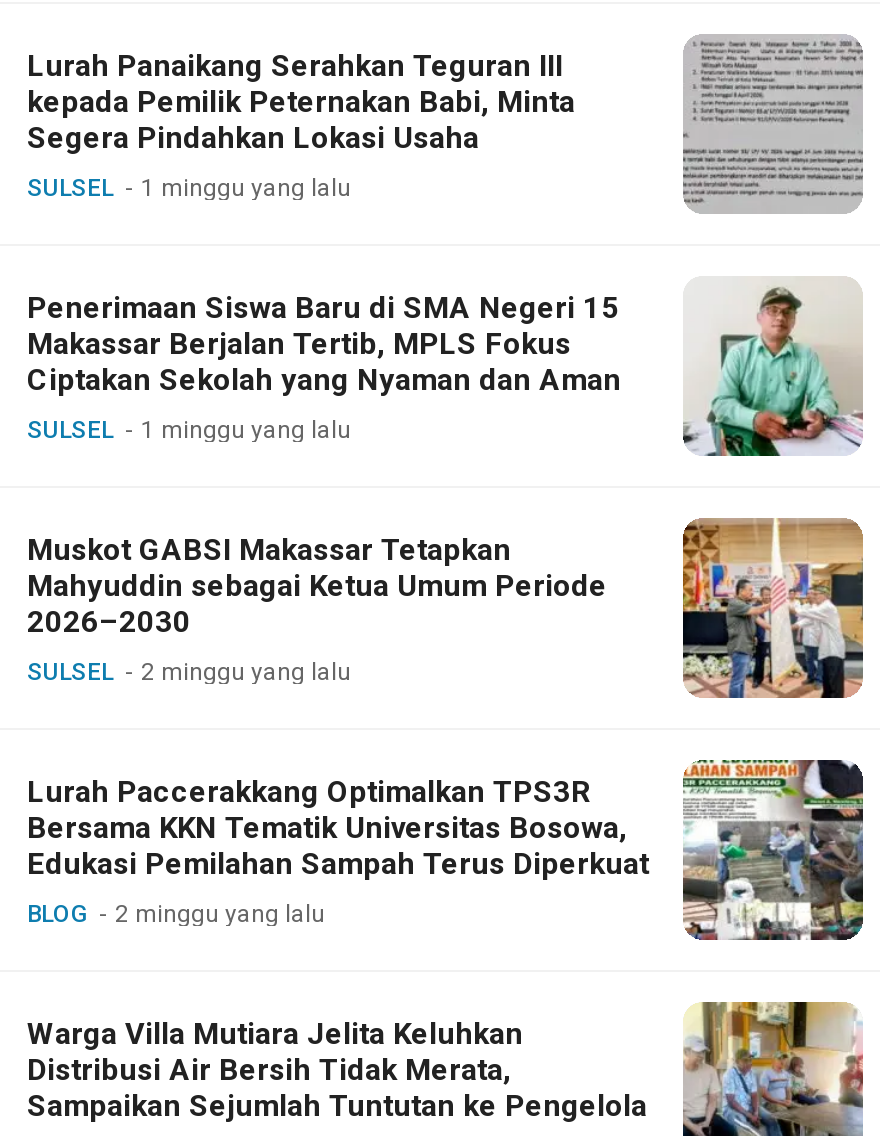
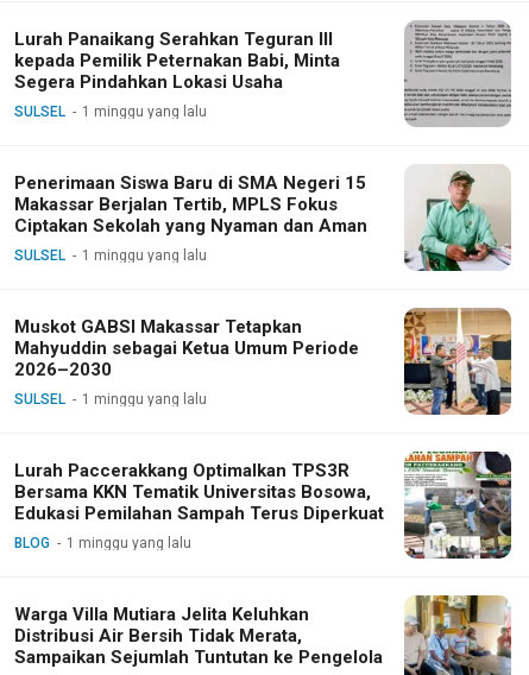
- 2 minggu yang lalu
+ 1 minggu yang lalu

- 2 minggu yang lalu
+ 1 minggu yang lalu
